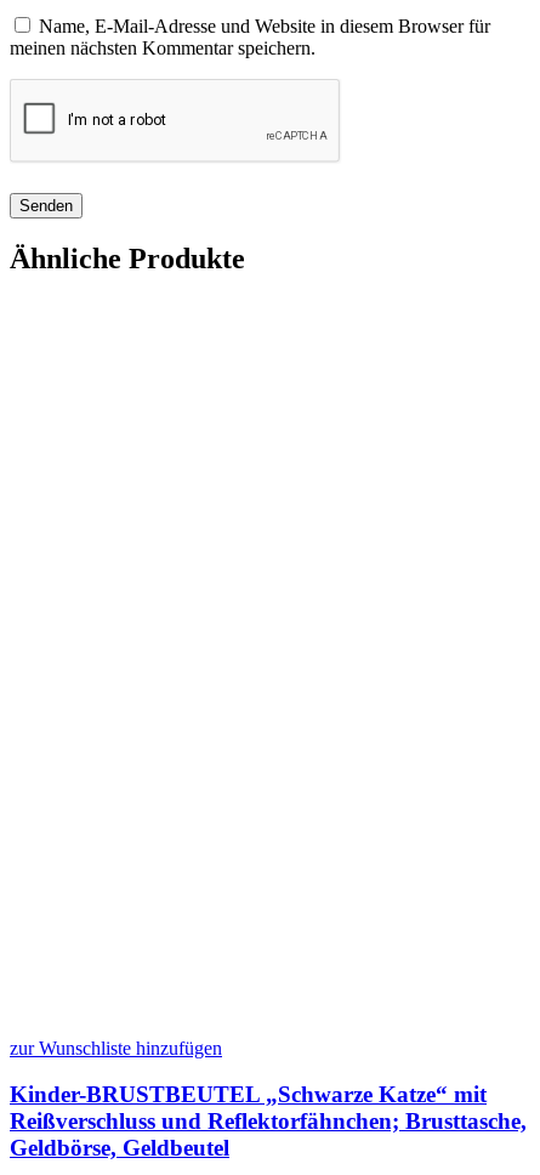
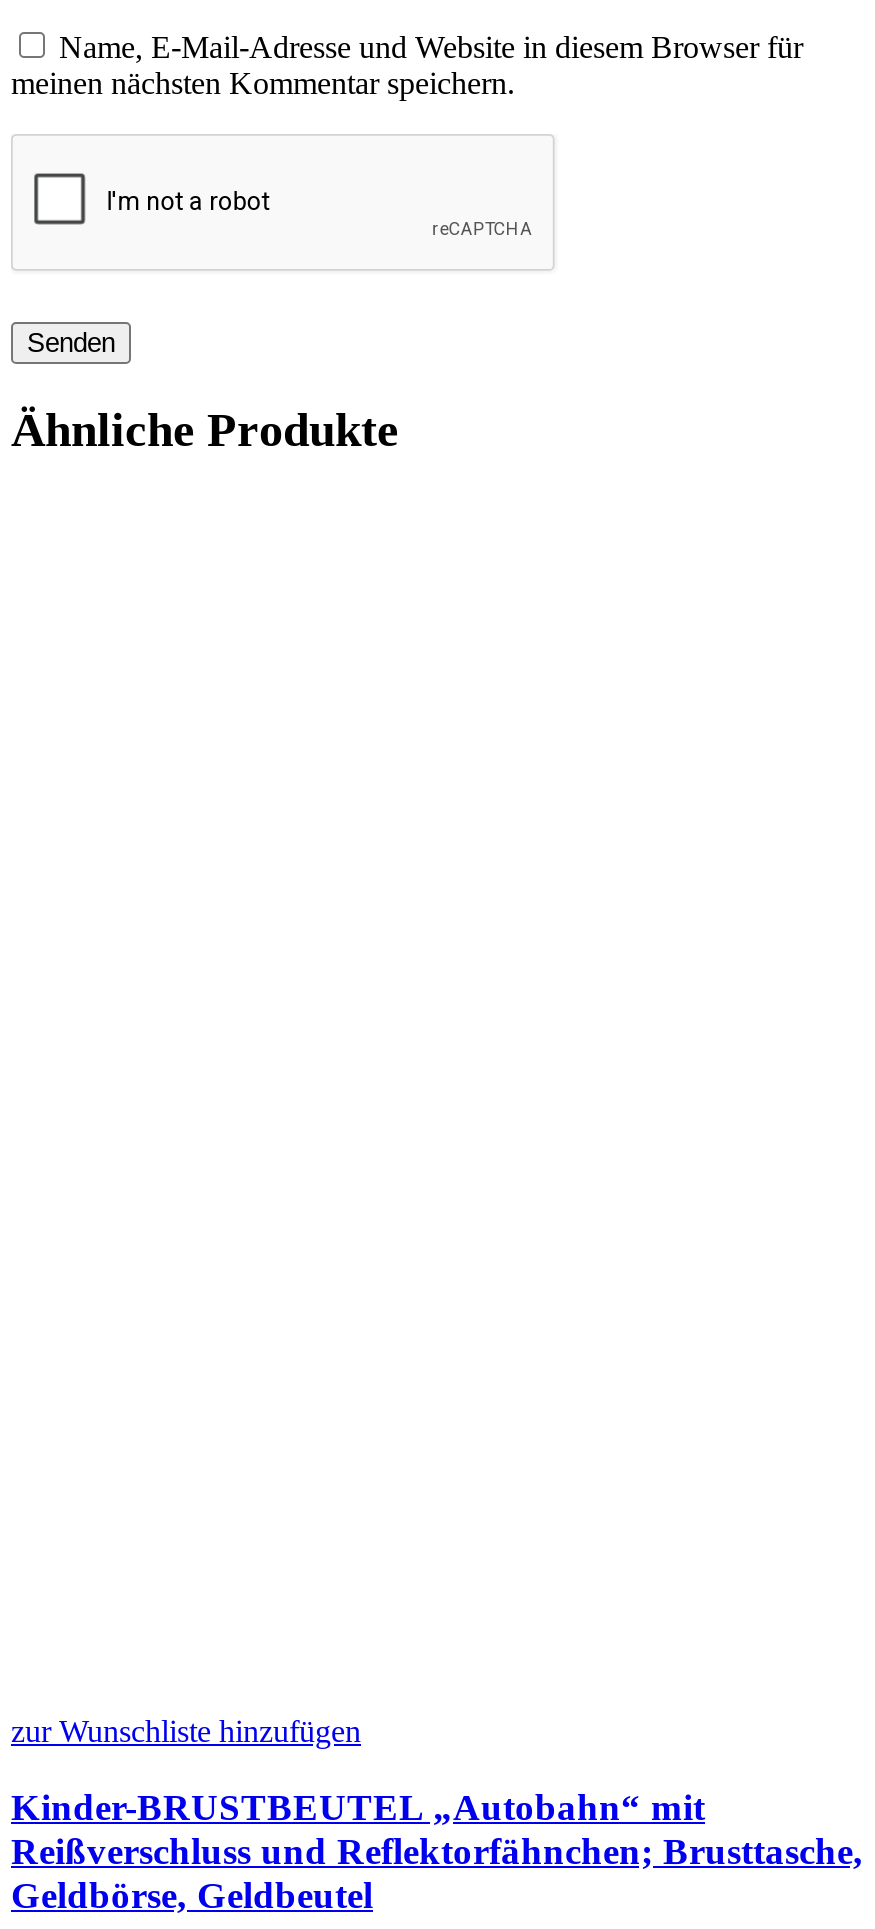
- Kinder-BRUSTBEUTEL „Schwarze Katze“ mit
+ Kinder-BRUSTBEUTEL „Autobahn“ mit
